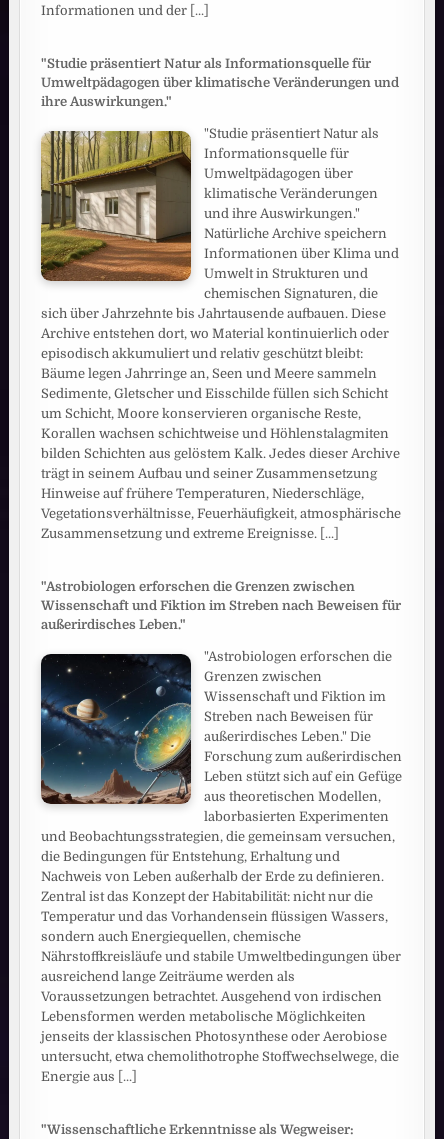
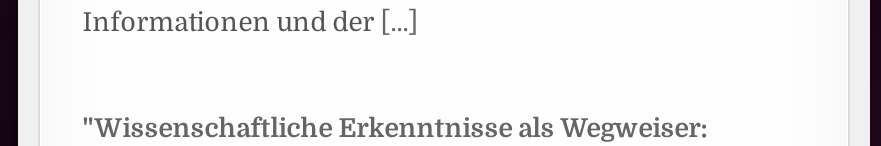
- [image]
- "Studie präsentiert Natur als Informationsquelle für
- Umweltpädagogen über klimatische Veränderungen und
- ihre Auswirkungen."
- "Studie präsentiert Natur als
- Informationsquelle für
- Umweltpädagogen über
- klimatische Veränderungen
- und ihre Auswirkungen."
- Natürliche Archive speichern
- Informationen über Klima und
- Umwelt in Strukturen und
- chemischen Signaturen, die
- sich über Jahrzehnte bis Jahrtausende aufbauen. Diese
- Archive entstehen dort, wo Material kontinuierlich oder
- episodisch akkumuliert und relativ geschützt bleibt:
- Bäume legen Jahrringe an, Seen und Meere sammeln
- Sedimente, Gletscher und Eisschilde füllen sich Schicht
- um Schicht, Moore konservieren organische Reste,
- Korallen wachsen schichtweise und Höhlenstalagmiten
- bilden Schichten aus gelöstem Kalk. Jedes dieser Archive
- trägt in seinem Aufbau und seiner Zusammensetzung
- Hinweise auf frühere Temperaturen, Niederschläge,
- Vegetationsverhältnisse, Feuerhäufigkeit, atmosphärische
- Zusammensetzung und extreme Ereignisse. [...]

- [image]
- "Astrobiologen erforschen die Grenzen zwischen
- Wissenschaft und Fiktion im Streben nach Beweisen für
- außerirdisches Leben."
- "Astrobiologen erforschen die
- Grenzen zwischen
- Wissenschaft und Fiktion im
- Streben nach Beweisen für
- außerirdisches Leben." Die
- Forschung zum außerirdischen
- Leben stützt sich auf ein Gefüge
- aus theoretischen Modellen,
- laborbasierten Experimenten
- und Beobachtungsstrategien, die gemeinsam versuchen,
- die Bedingungen für Entstehung, Erhaltung und
- Nachweis von Leben außerhalb der Erde zu definieren.
- Zentral ist das Konzept der Habitabilität: nicht nur die
- Temperatur und das Vorhandensein flüssigen Wassers,
- sondern auch Energiequellen, chemische
- Nährstoffkreisläufe und stabile Umweltbedingungen über
- ausreichend lange Zeiträume werden als
- Voraussetzungen betrachtet. Ausgehend von irdischen
- Lebensformen werden metabolische Möglichkeiten
- jenseits der klassischen Photosynthese oder Aerobiose
- untersucht, etwa chemolithotrophe Stoffwechselwege, die
- Energie aus [...]
